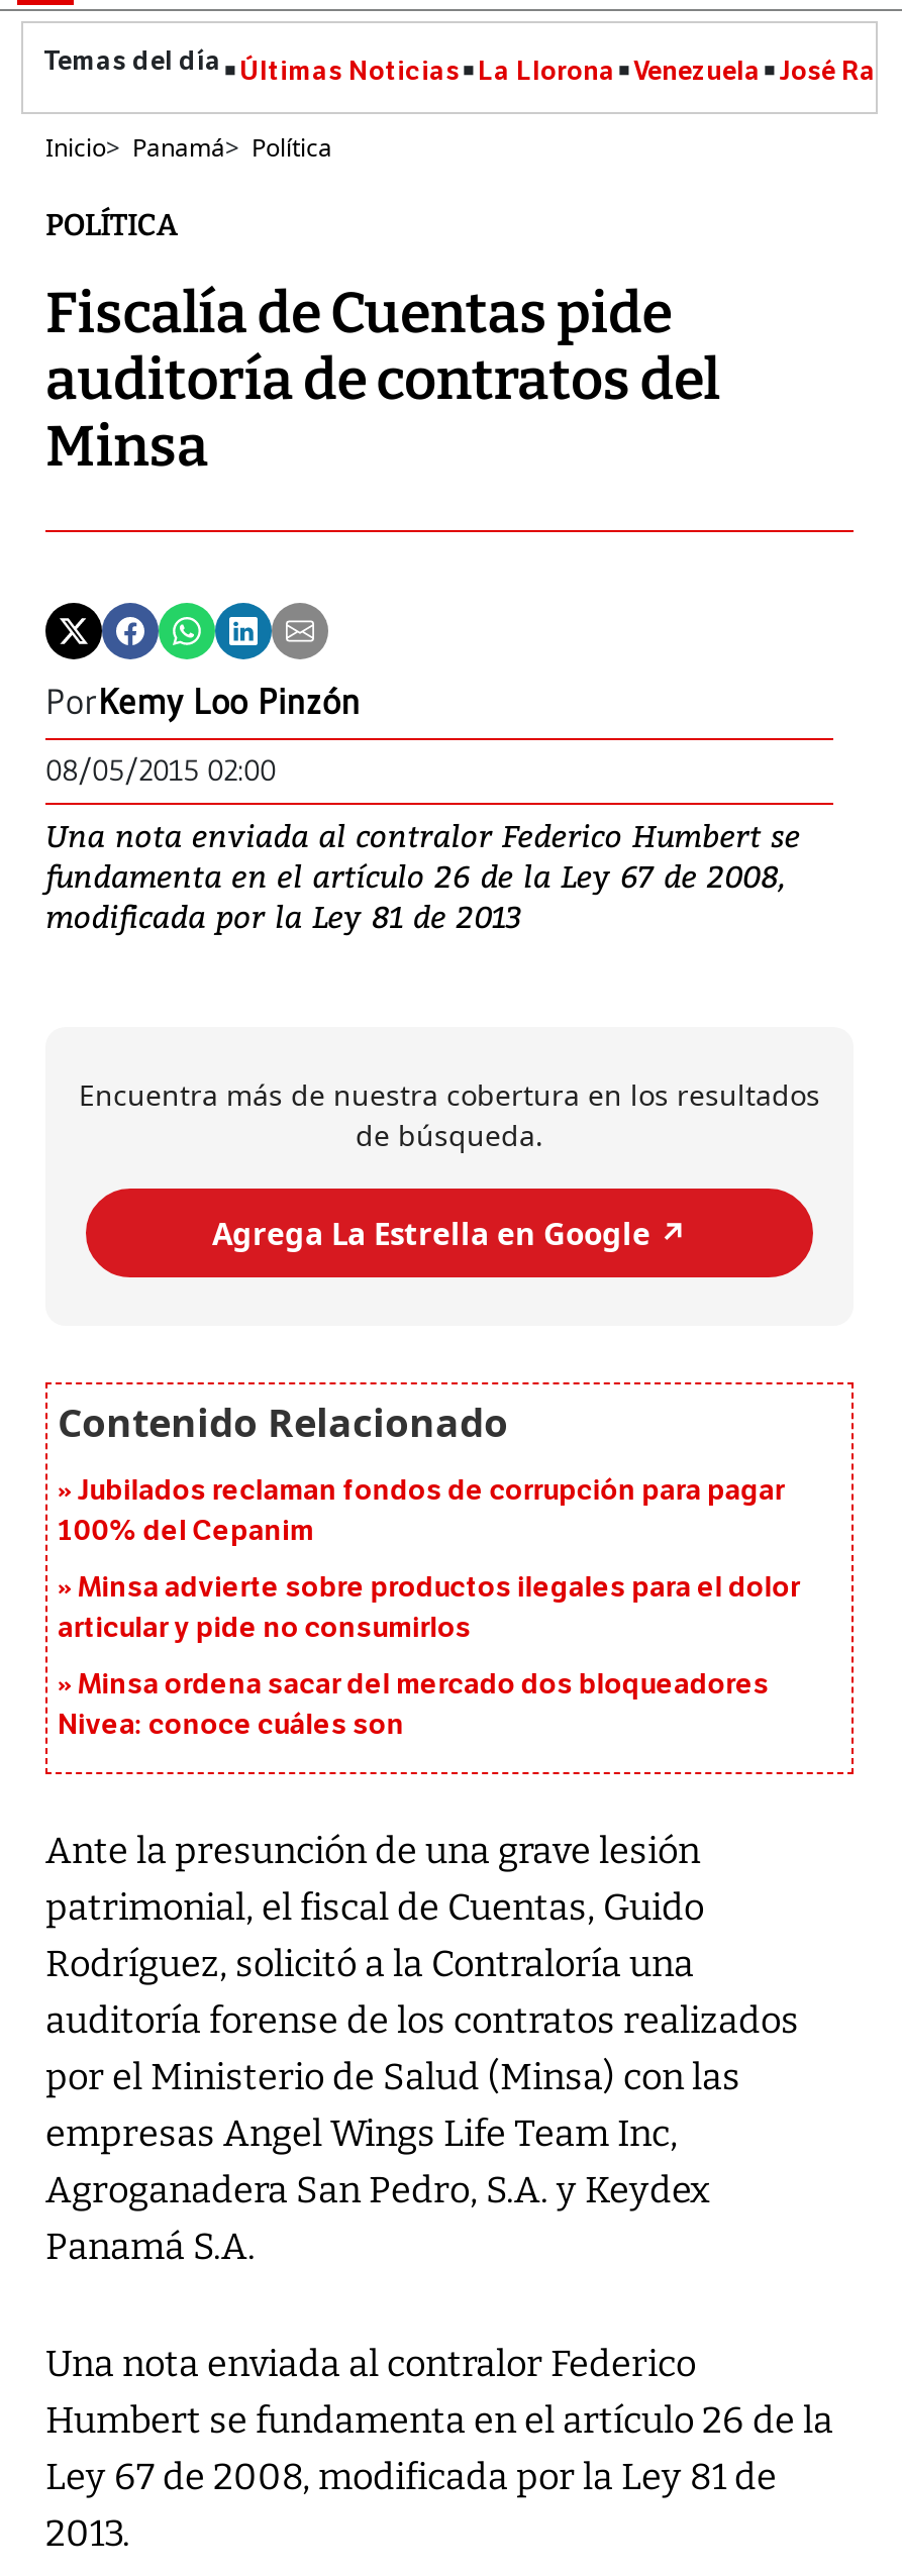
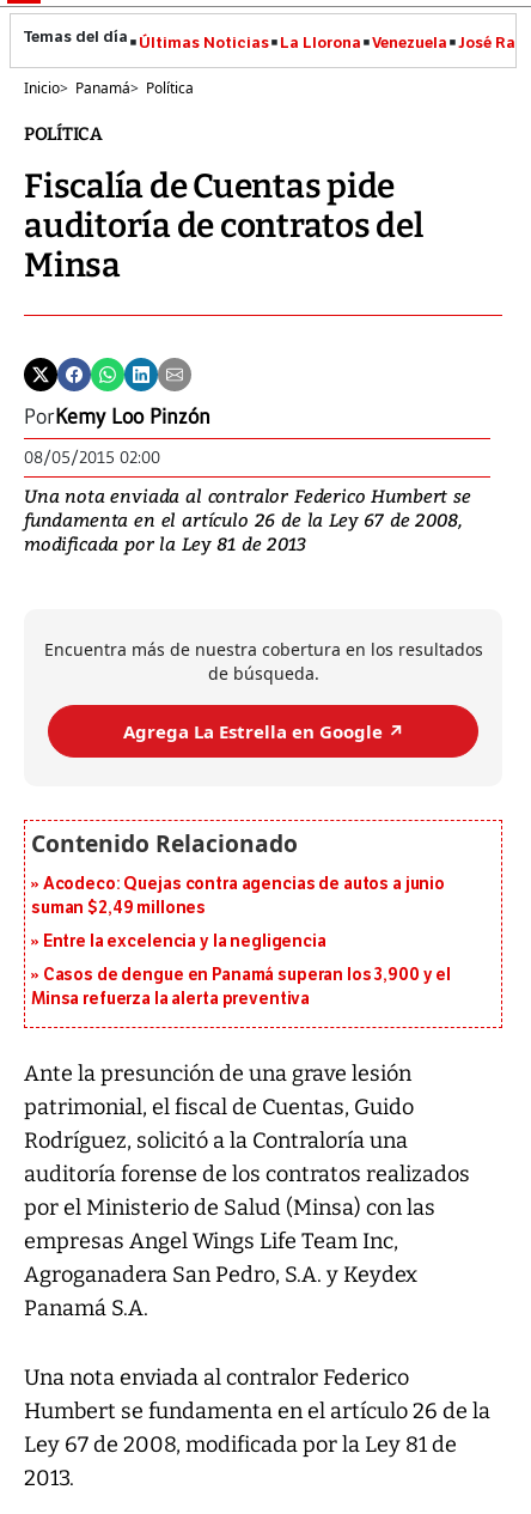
- Jubilados reclaman fondos de corrupción para pagar
- 100% del Cepanim
+ Acodeco: Quejas contra agencias de autos a junio
+ suman $2,49 millones

- Minsa advierte sobre productos ilegales para el dolor
- articular y pide no consumirlos
+ Entre la excelencia y la negligencia

- Minsa ordena sacar del mercado dos bloqueadores
- Nivea: conoce cuáles son
+ Casos de dengue en Panamá superan los 3,900 y el
+ Minsa refuerza la alerta preventiva
